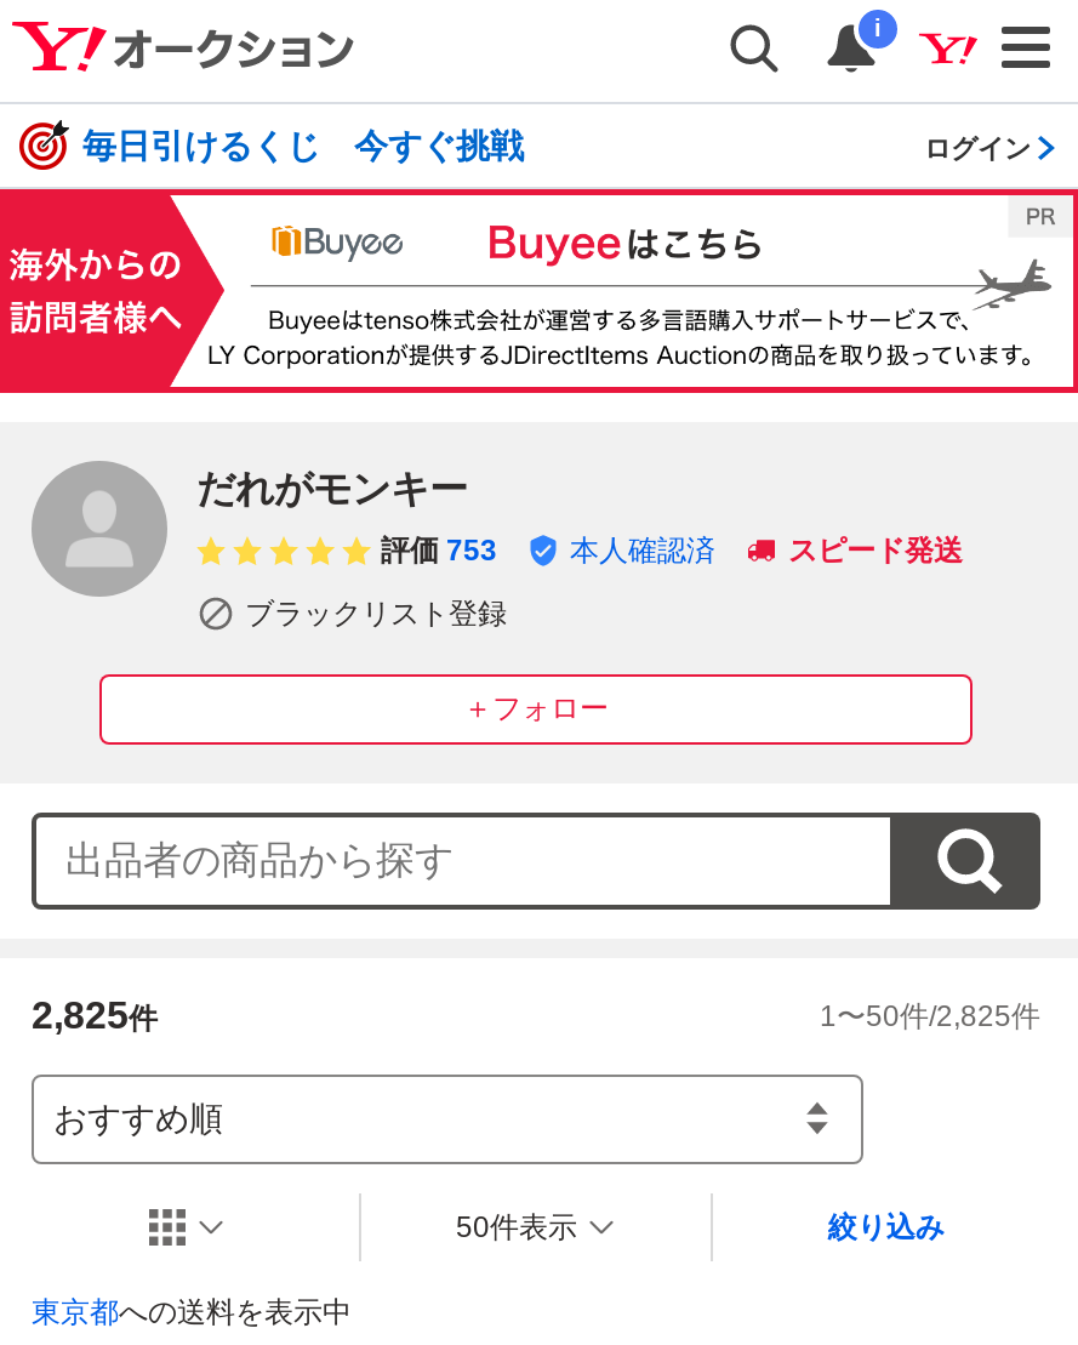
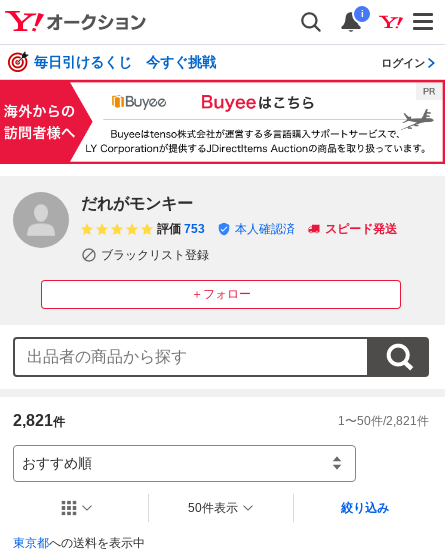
- 2,825件
+ 2,821件

- 1〜50件/2,825件
+ 1〜50件/2,821件
